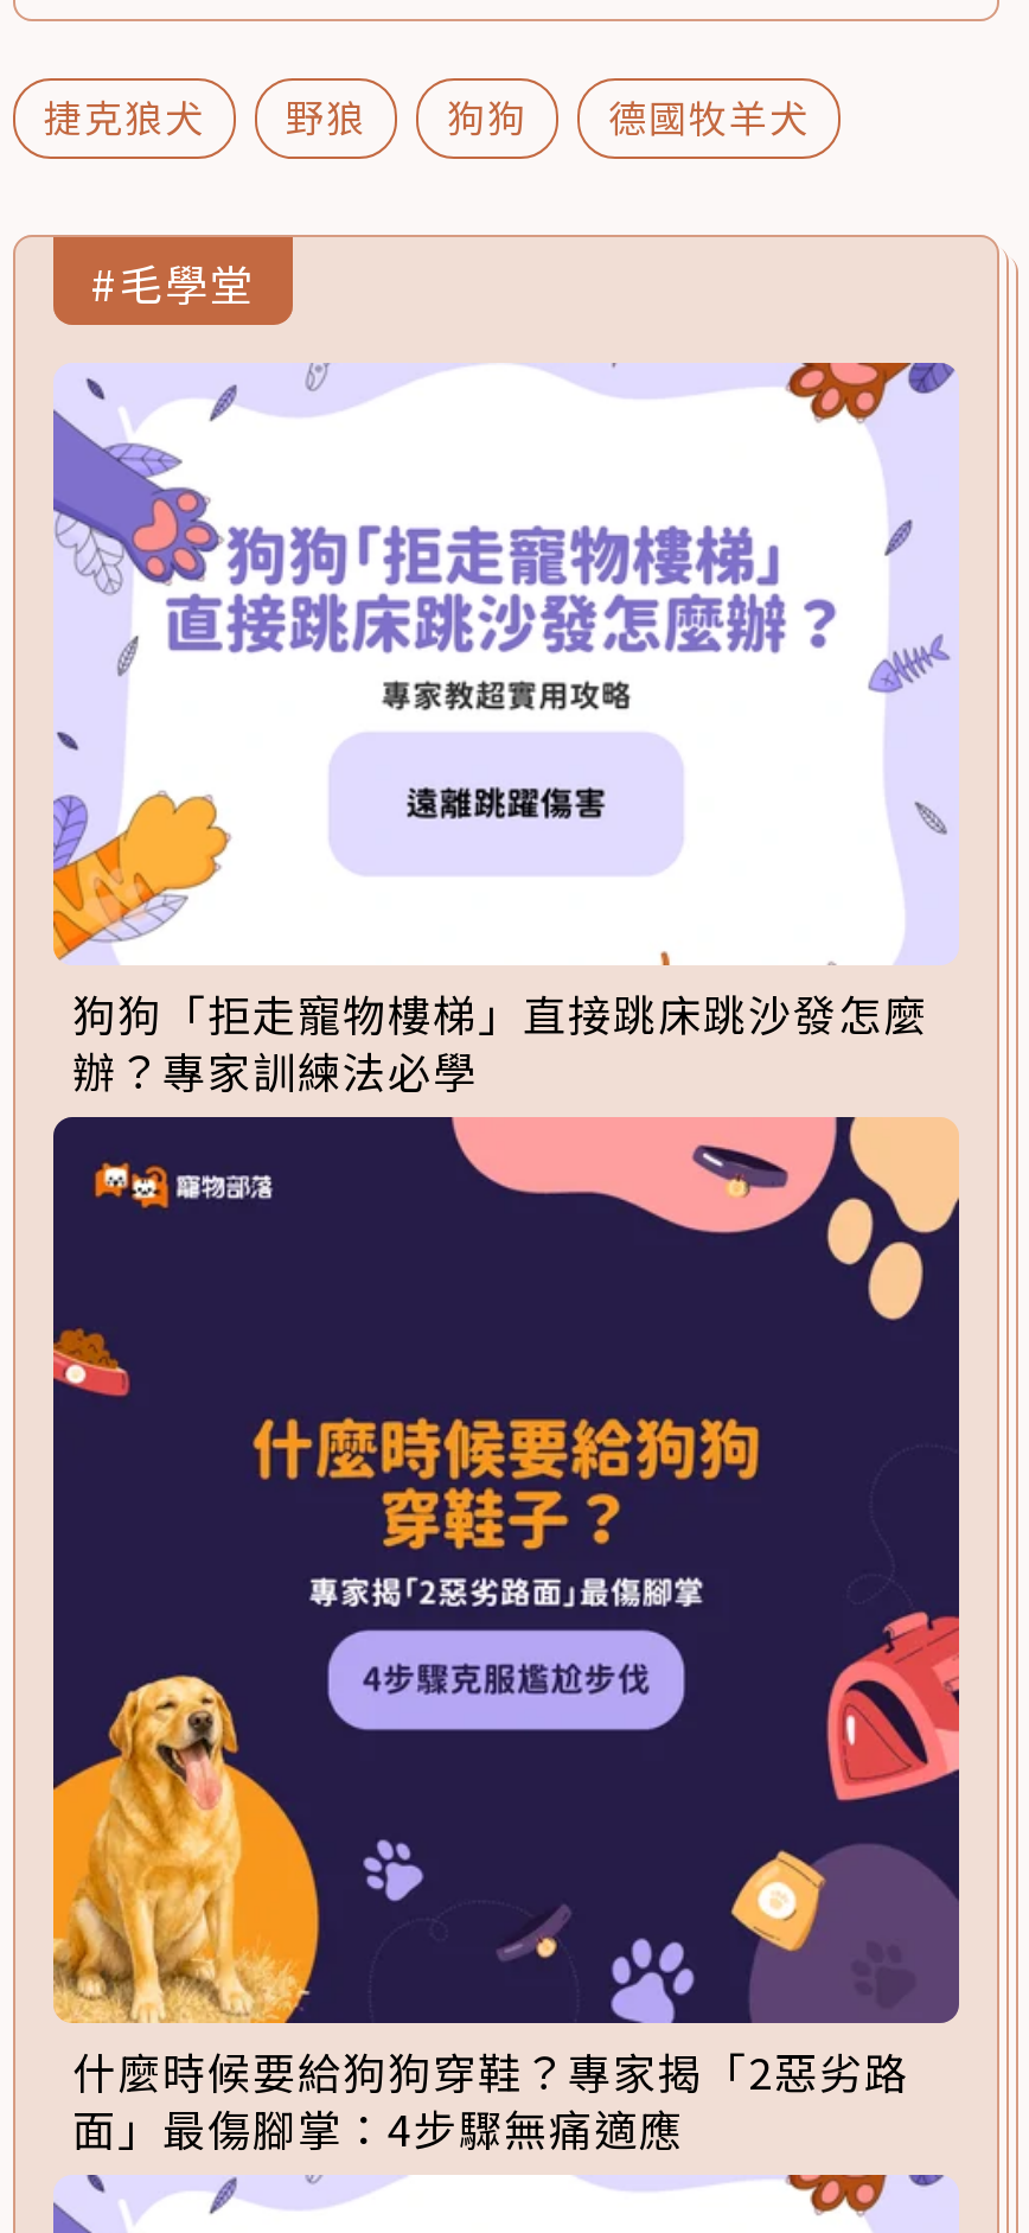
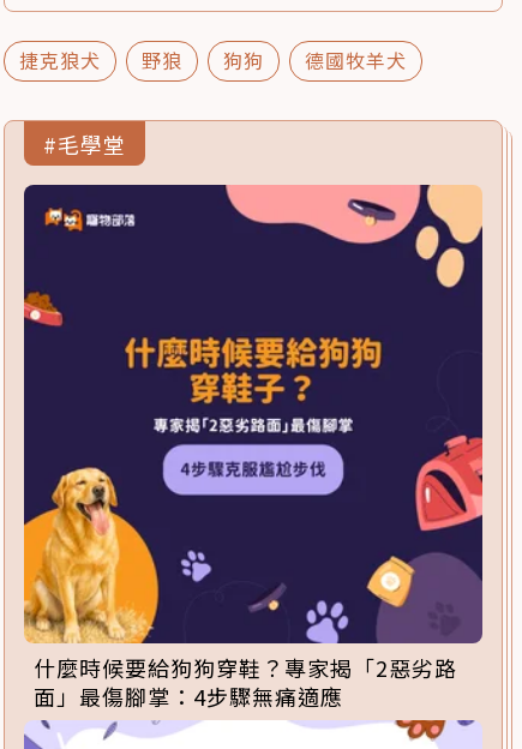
- [image]
- 狗狗「拒走寵物樓梯」直接跳床跳沙發怎麼
- 辦？專家訓練法必學
